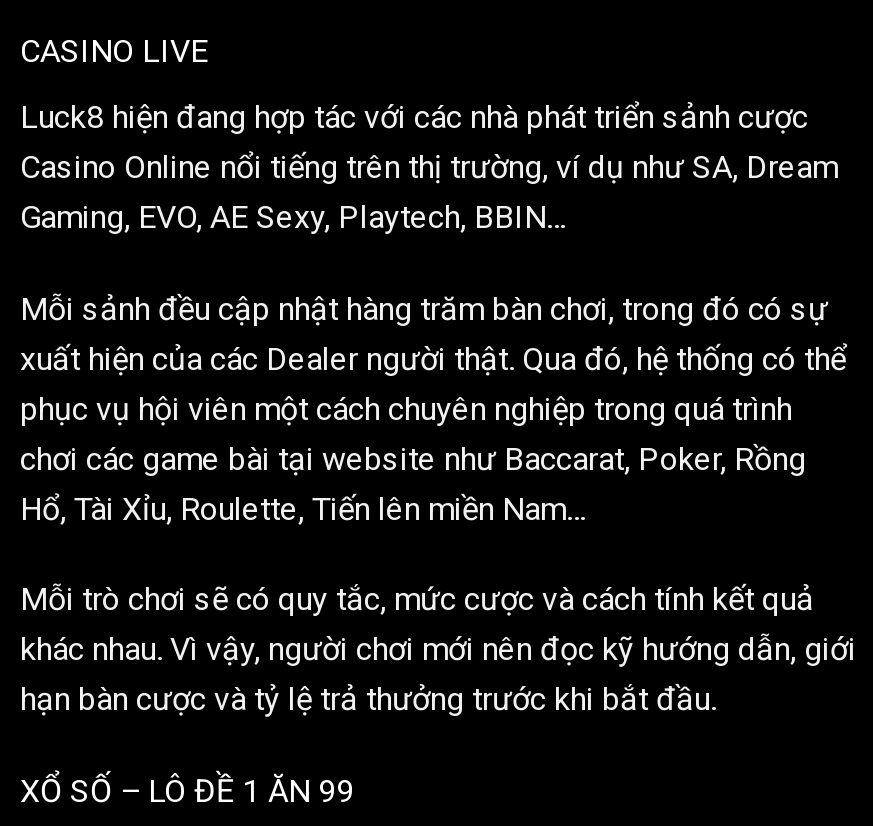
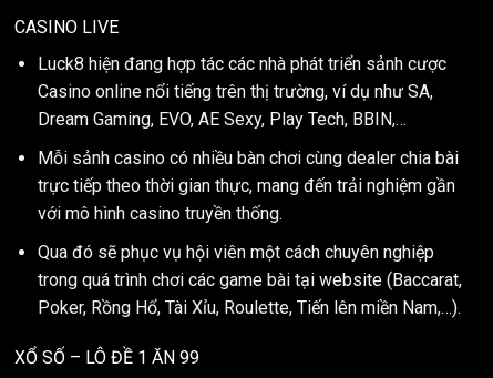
- Luck8 hiện đang hợp tác với các nhà phát triển sảnh cược
- Casino Online nổi tiếng trên thị trường, ví dụ như SA, Dream
- Gaming, EVO, AE Sexy, Playtech, BBIN…
+ Luck8 hiện đang hợp tác các nhà phát triển sảnh cược
+ Casino online nổi tiếng trên thị trường, ví dụ như SA,
+ Dream Gaming, EVO, AE Sexy, Play Tech, BBIN,…

- Mỗi sảnh đều cập nhật hàng trăm bàn chơi, trong đó có sự
- xuất hiện của các Dealer người thật. Qua đó, hệ thống có thể
- phục vụ hội viên một cách chuyên nghiệp trong quá trình
- chơi các game bài tại website như Baccarat, Poker, Rồng
- Hổ, Tài Xỉu, Roulette, Tiến lên miền Nam…
+ Mỗi sảnh casino có nhiều bàn chơi cùng dealer chia bài
+ trực tiếp theo thời gian thực, mang đến trải nghiệm gần
+ với mô hình casino truyền thống.

- Mỗi trò chơi sẽ có quy tắc, mức cược và cách tính kết quả
- khác nhau. Vì vậy, người chơi mới nên đọc kỹ hướng dẫn, giới
- hạn bàn cược và tỷ lệ trả thưởng trước khi bắt đầu.
+ Qua đó sẽ phục vụ hội viên một cách chuyên nghiệp
+ trong quá trình chơi các game bài tại website (Baccarat,
+ Poker, Rồng Hổ, Tài Xỉu, Roulette, Tiến lên miền Nam,…).
